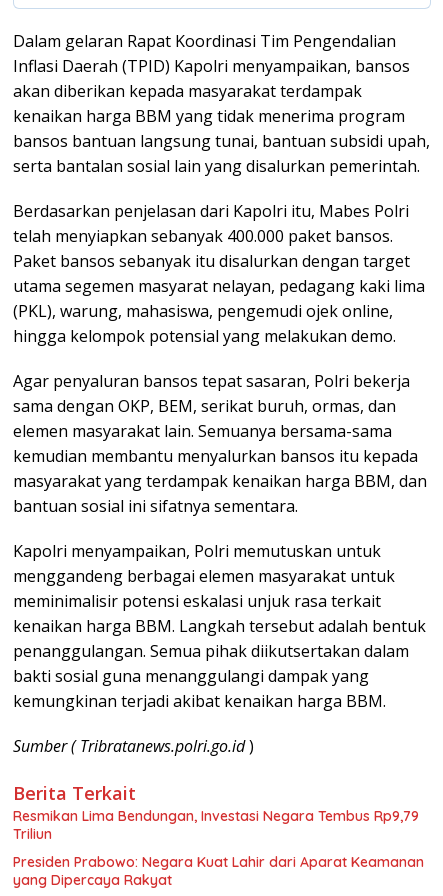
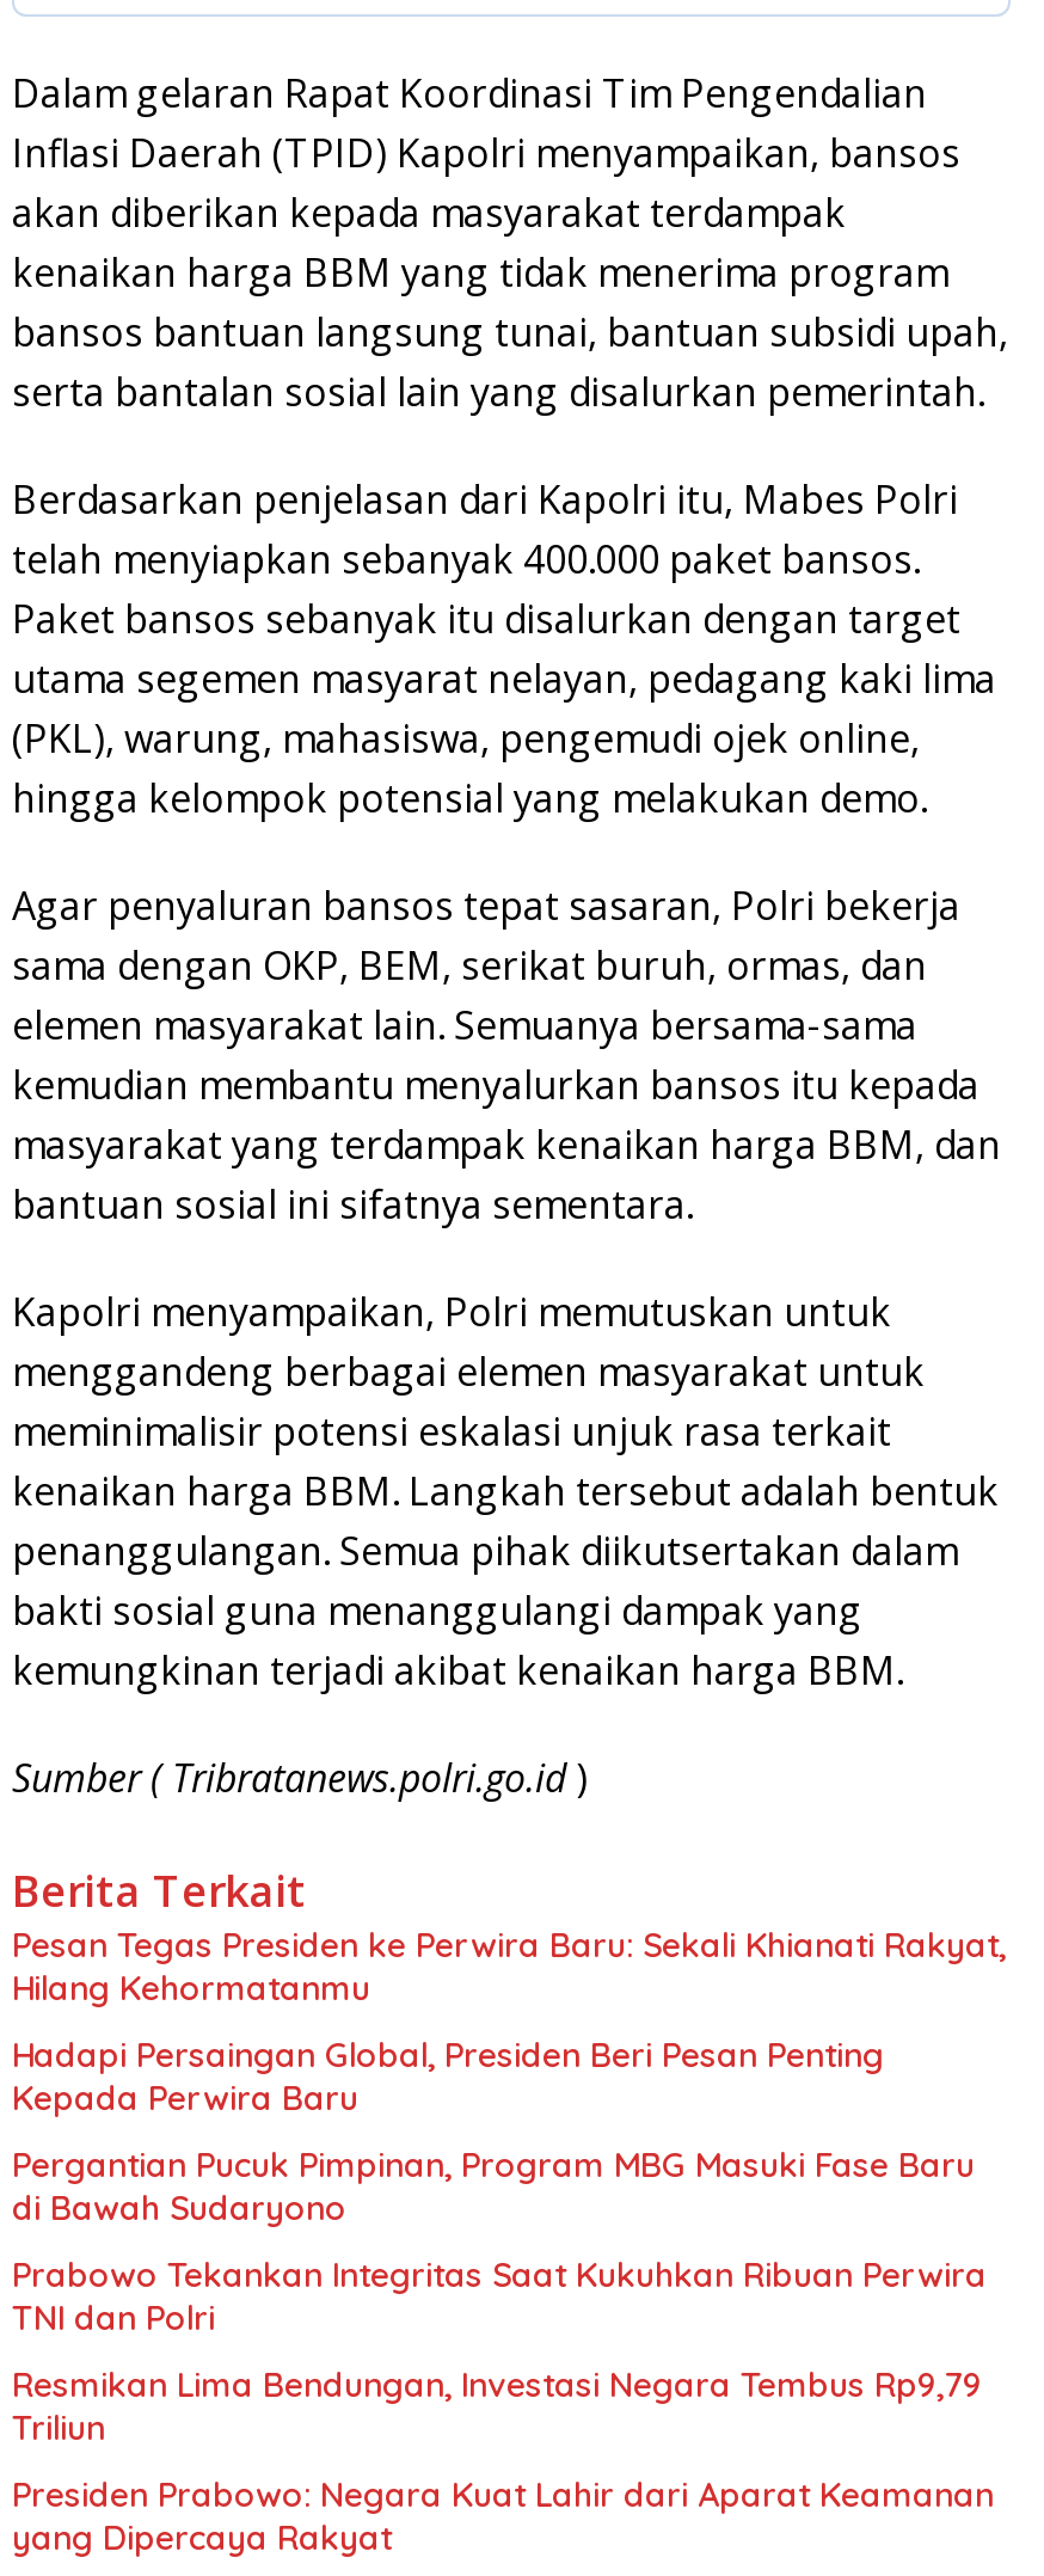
+ Pesan Tegas Presiden ke Perwira Baru: Sekali Khianati Rakyat,
+ Hilang Kehormatanmu
+ Hadapi Persaingan Global, Presiden Beri Pesan Penting
+ Kepada Perwira Baru
+ Pergantian Pucuk Pimpinan, Program MBG Masuki Fase Baru
+ di Bawah Sudaryono
+ Prabowo Tekankan Integritas Saat Kukuhkan Ribuan Perwira
+ TNI dan Polri
